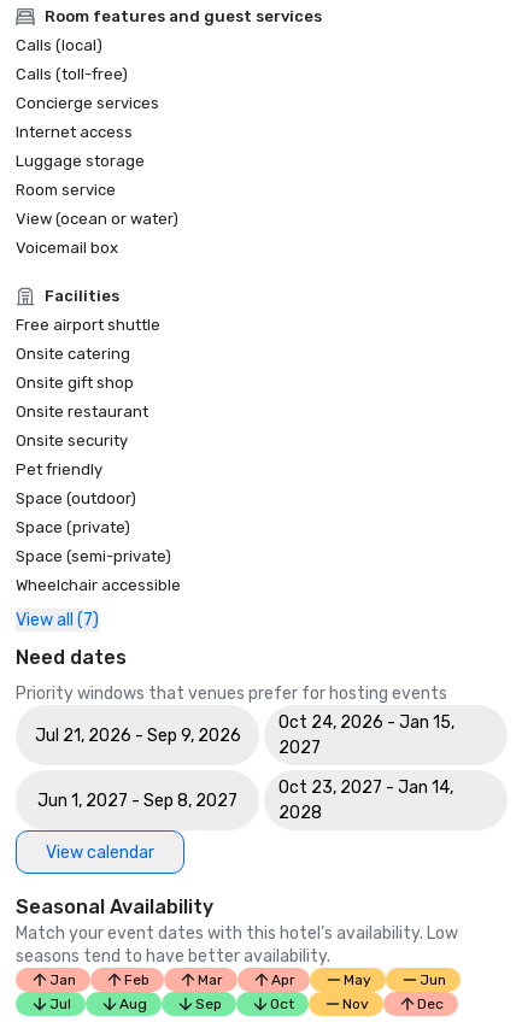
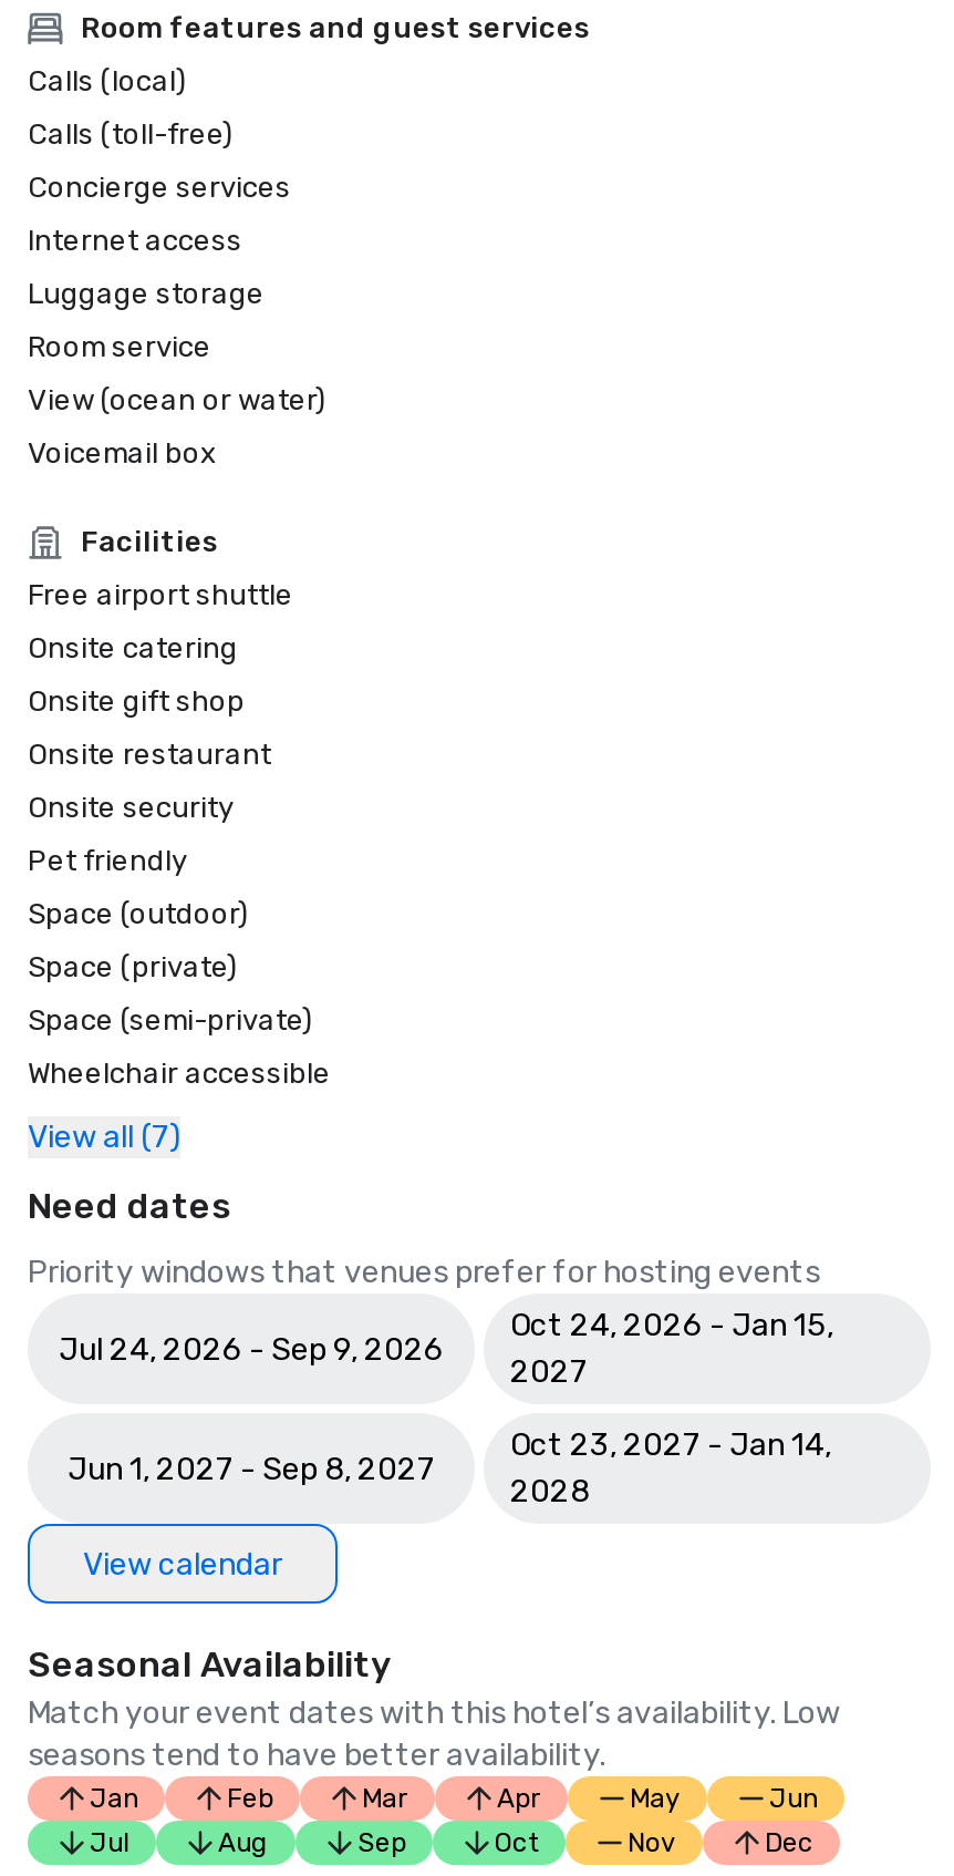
- Jul 21, 2026 - Sep 9, 2026
+ Jul 24, 2026 - Sep 9, 2026
